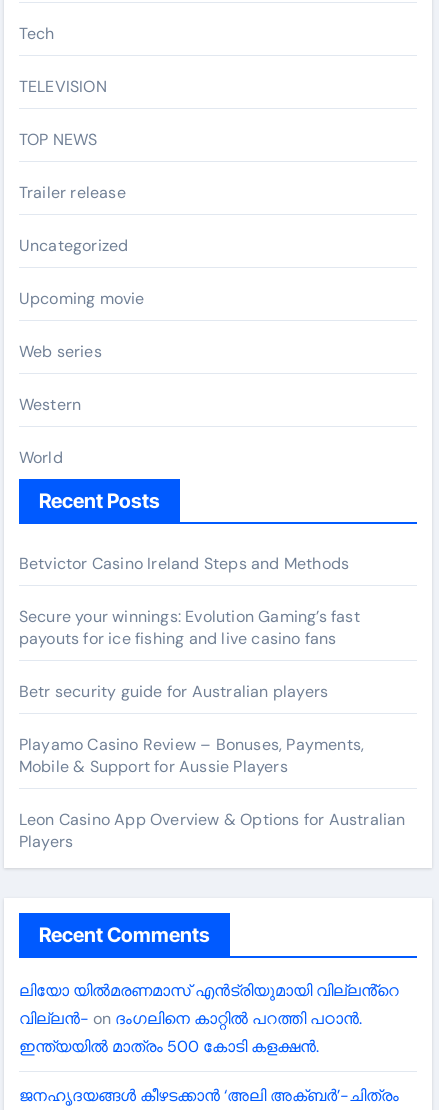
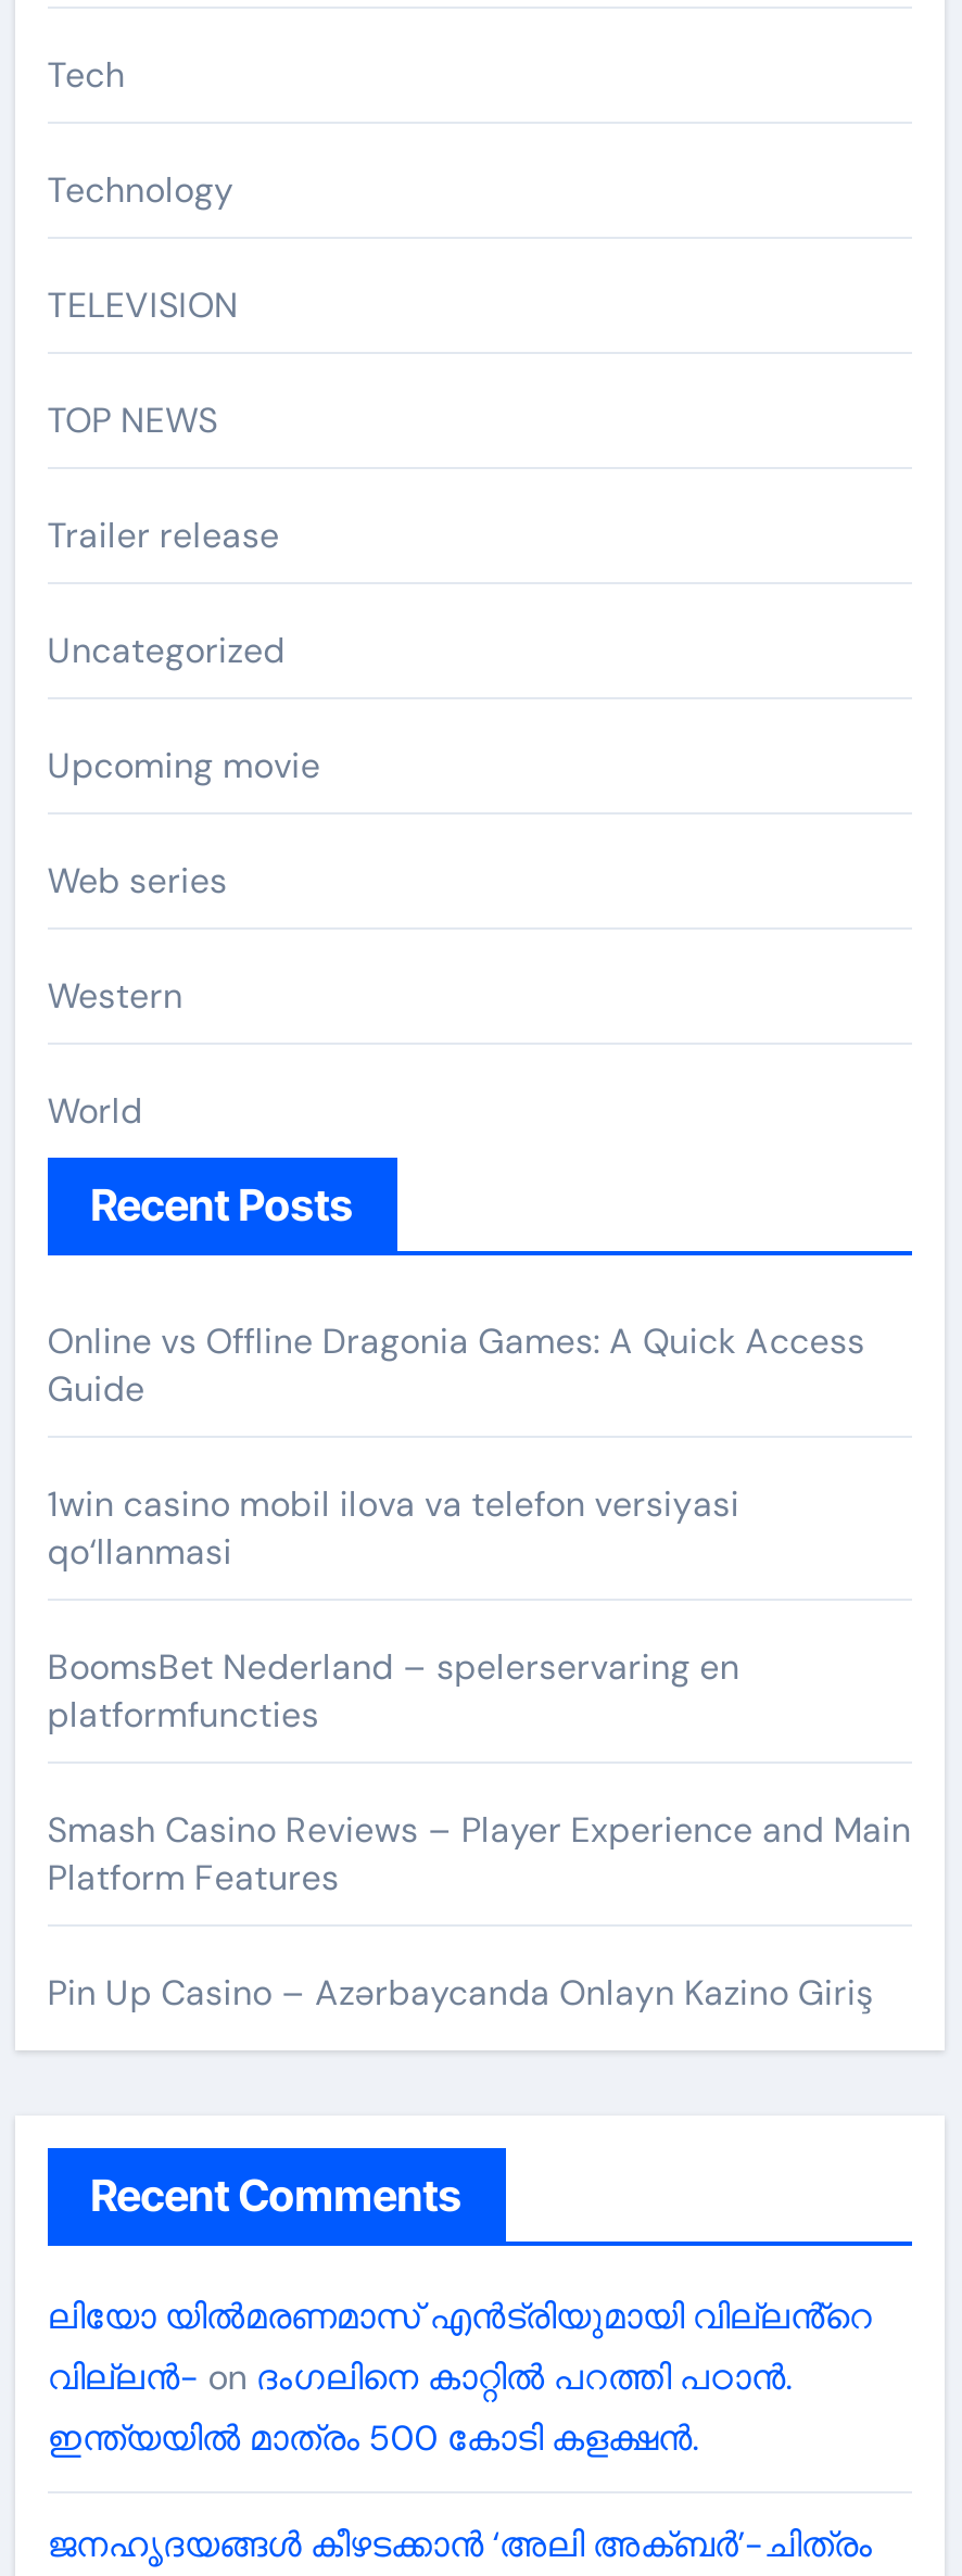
+ Technology

- Betvictor Casino Ireland Steps and Methods
+ Online vs Offline Dragonia Games: A Quick Access
+ Guide

- Secure your winnings: Evolution Gaming’s fast
- payouts for ice fishing and live casino fans
+ 1win casino mobil ilova va telefon versiyasi
+ qo‘llanmasi

- Betr security guide for Australian players
+ BoomsBet Nederland – spelerservaring en
+ platformfuncties

- Playamo Casino Review – Bonuses, Payments,
- Mobile & Support for Aussie Players
+ Smash Casino Reviews – Player Experience and Main
+ Platform Features

- Leon Casino App Overview & Options for Australian
- Players
+ Pin Up Casino – Azərbaycanda Onlayn Kazino Giriş
